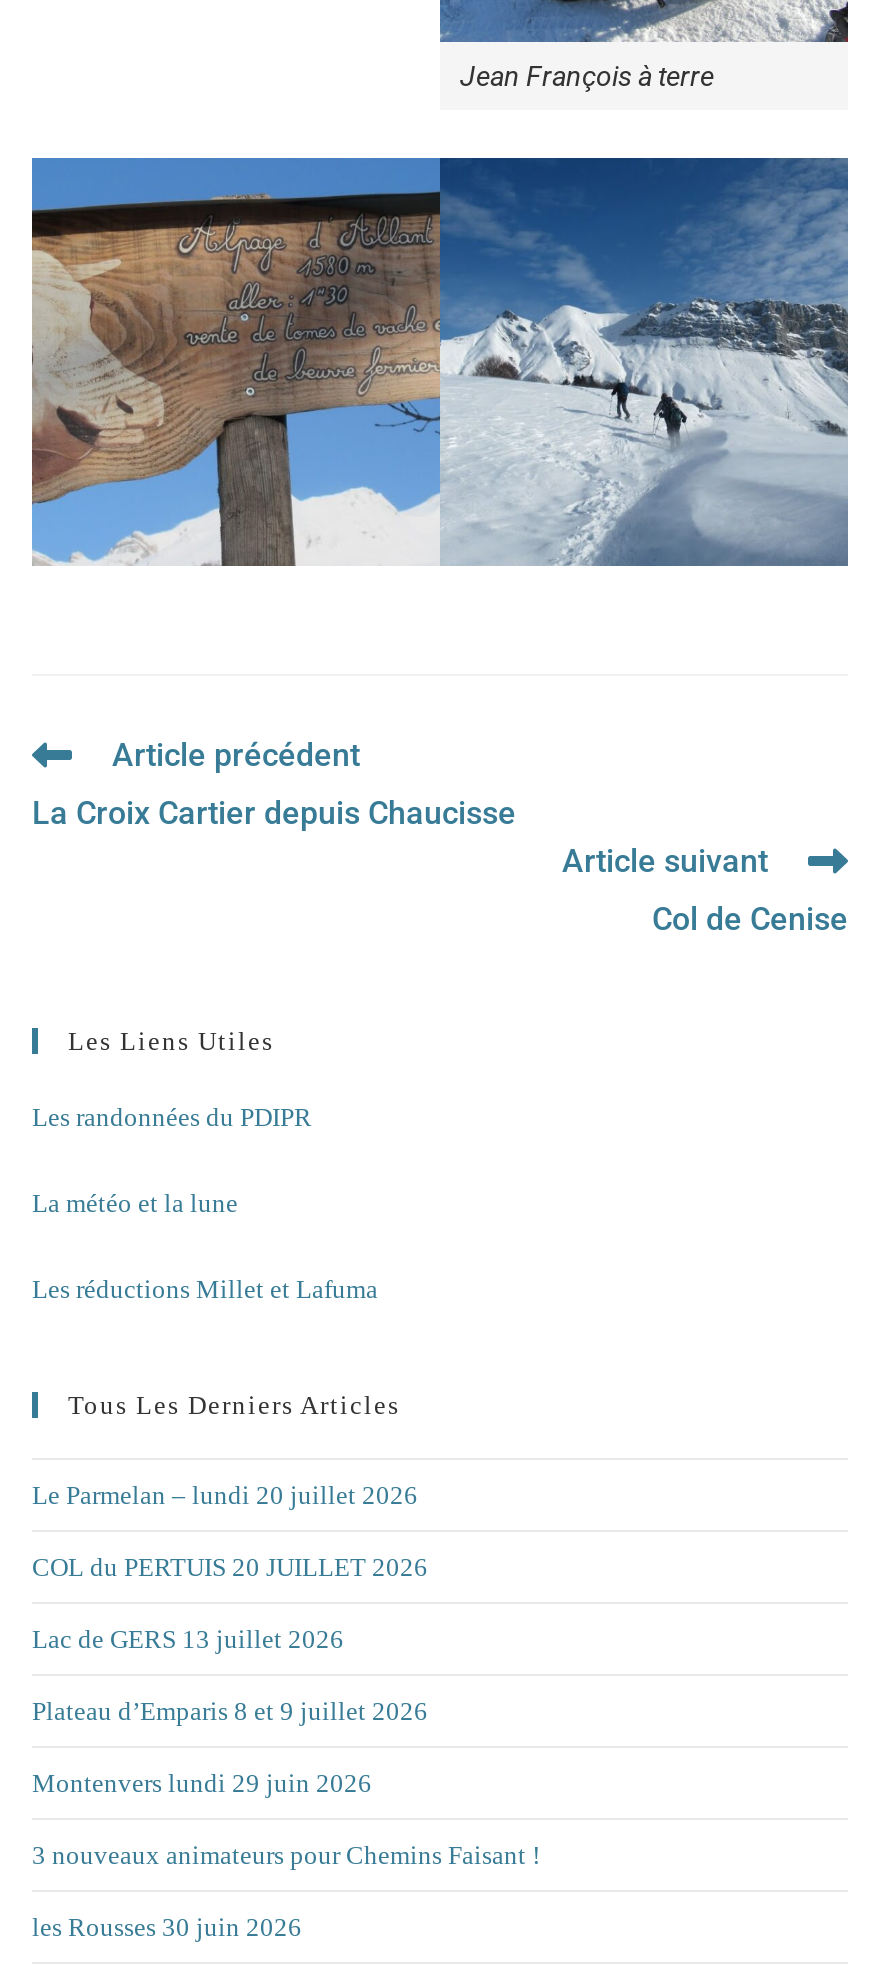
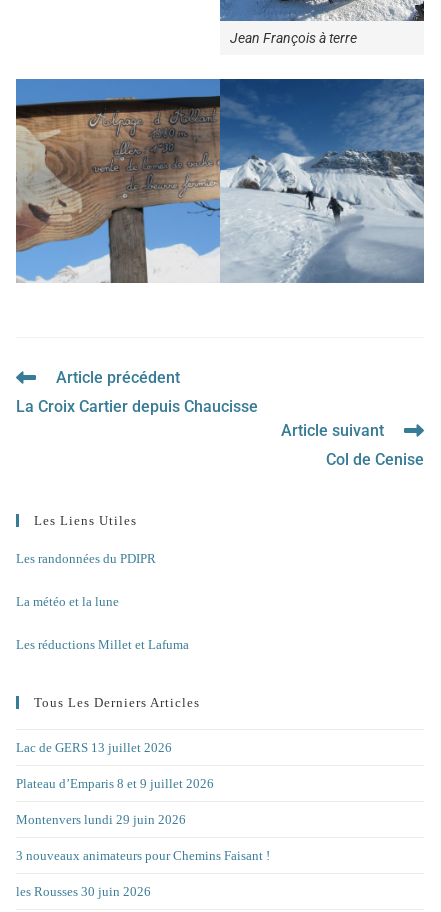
- Le Parmelan – lundi 20 juillet 2026
- COL du PERTUIS 20 JUILLET 2026
